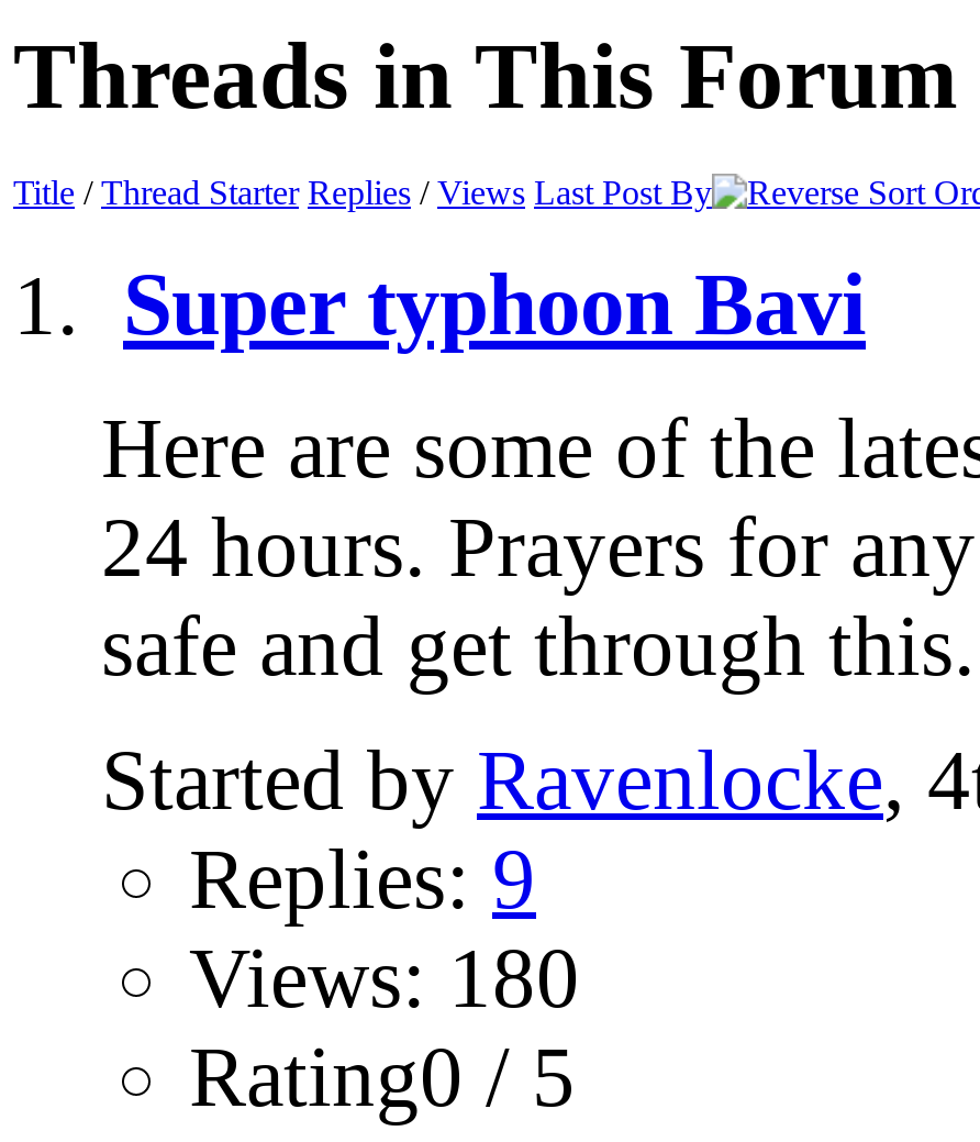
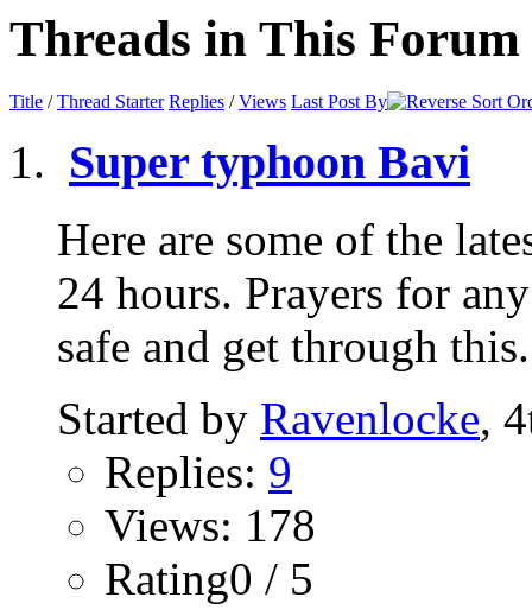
- Views: 180
+ Views: 178
